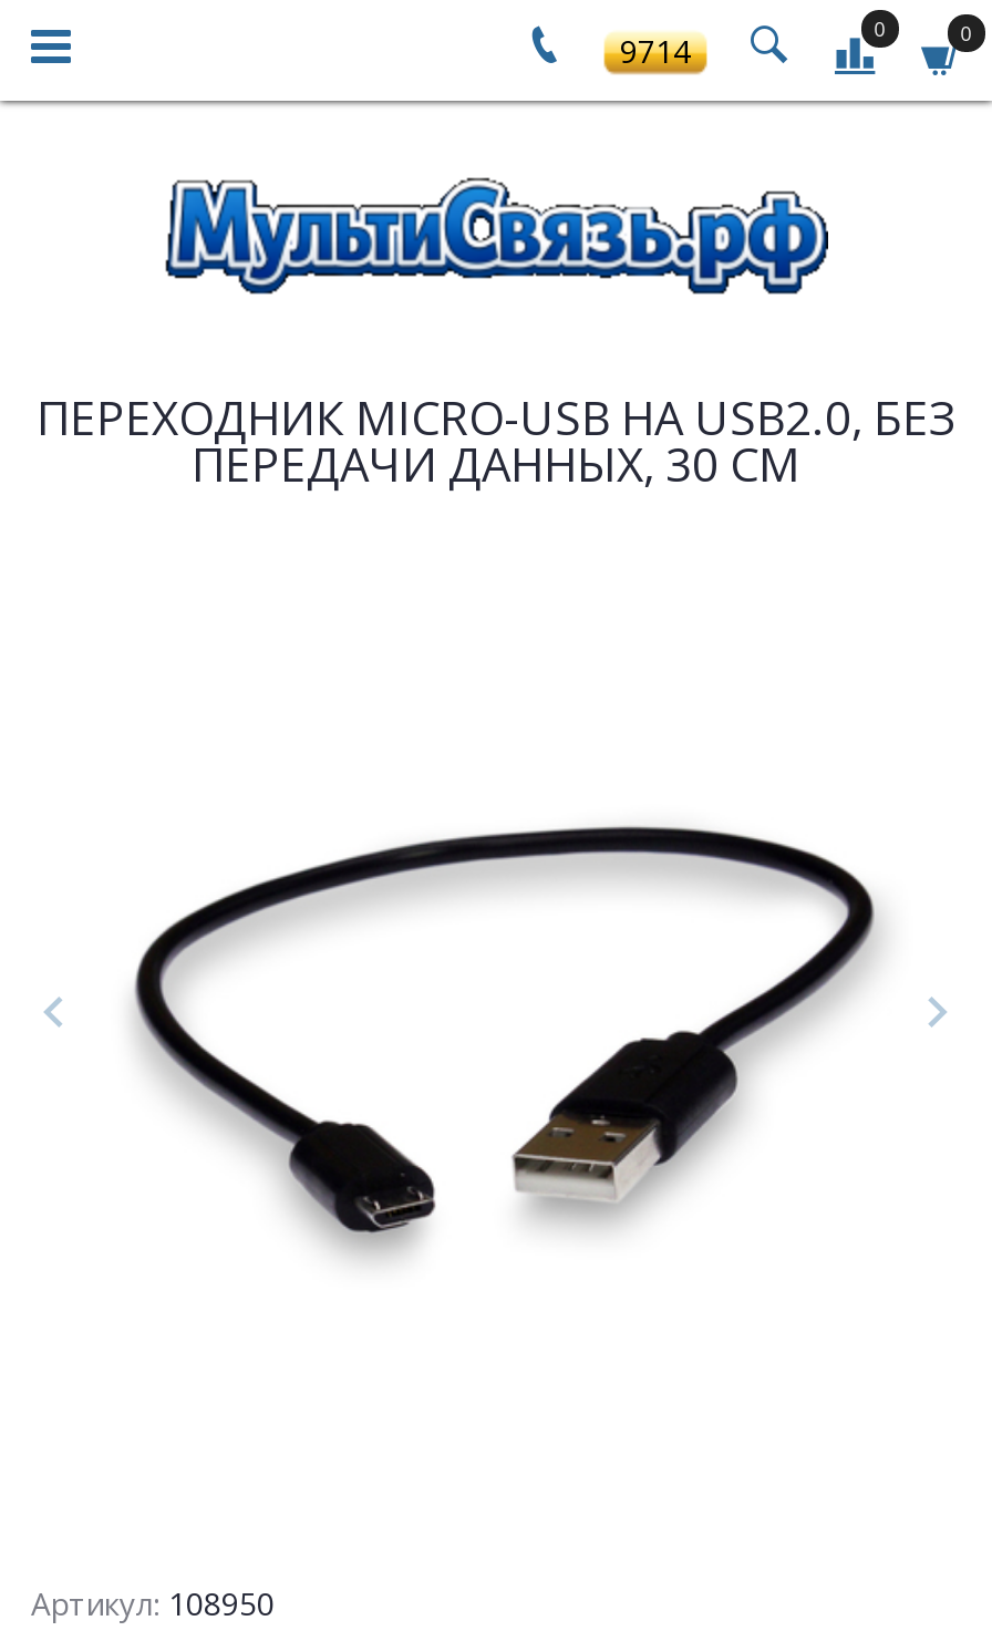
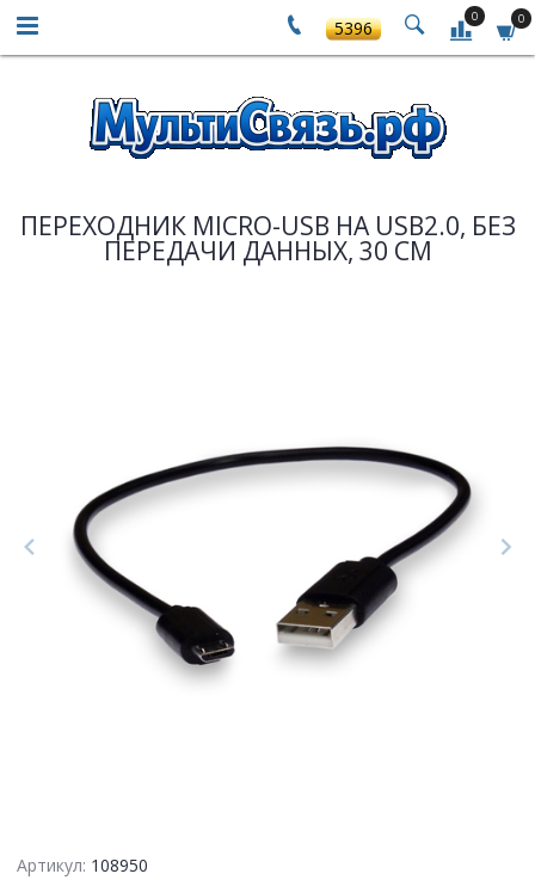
- 9714
+ 5396
